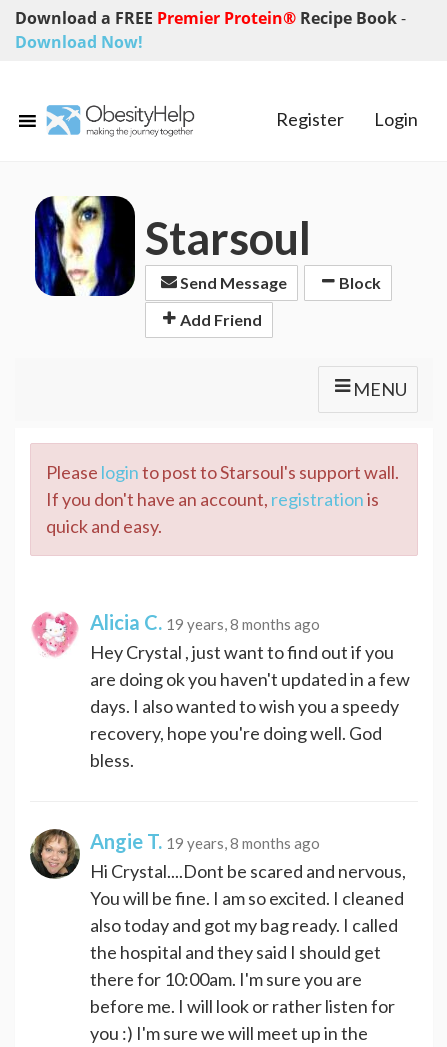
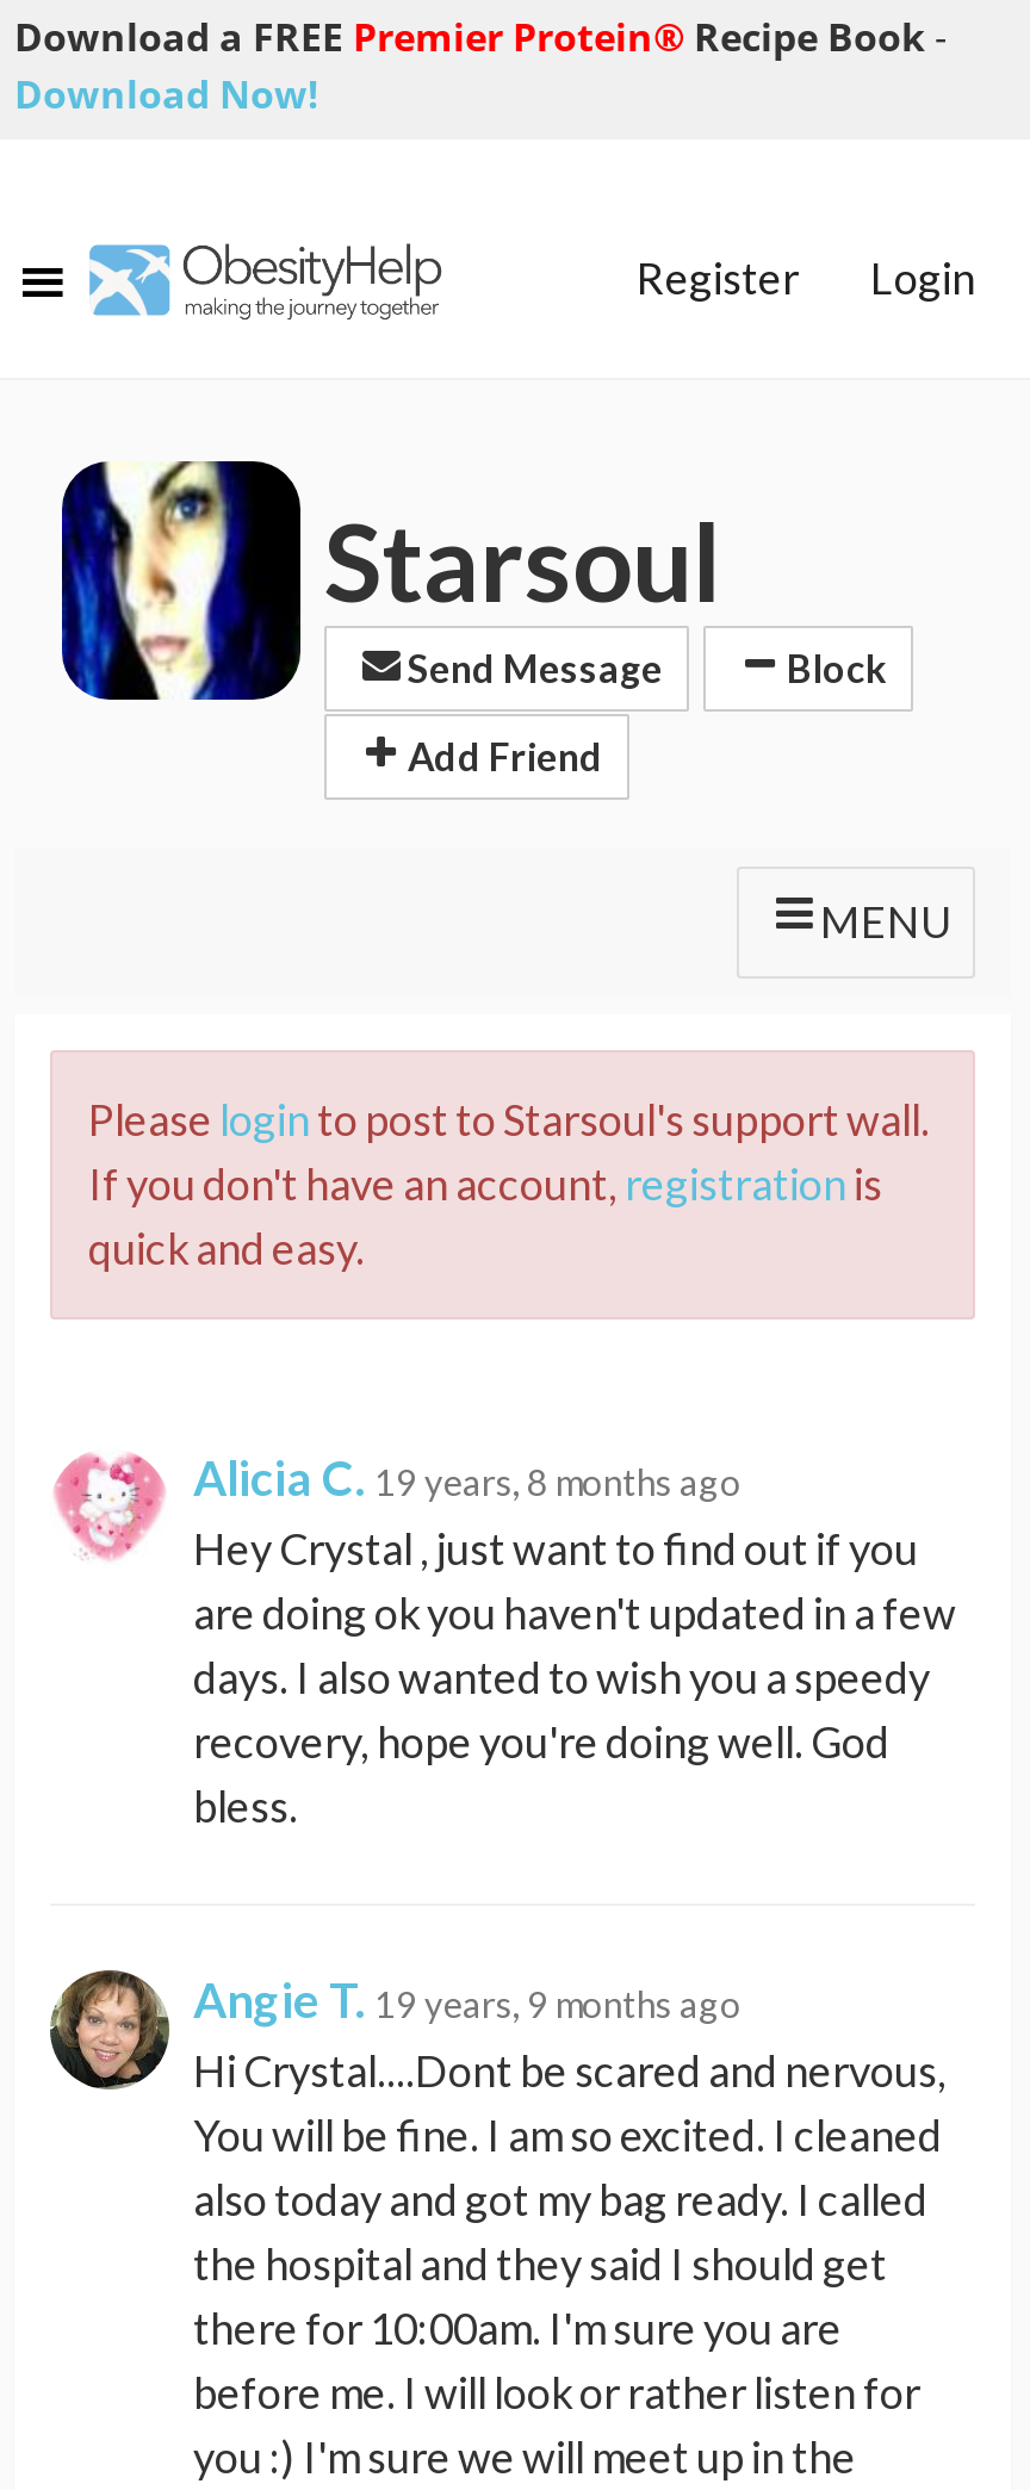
- Angie T. 19 years, 8 months ago
+ Angie T. 19 years, 9 months ago
